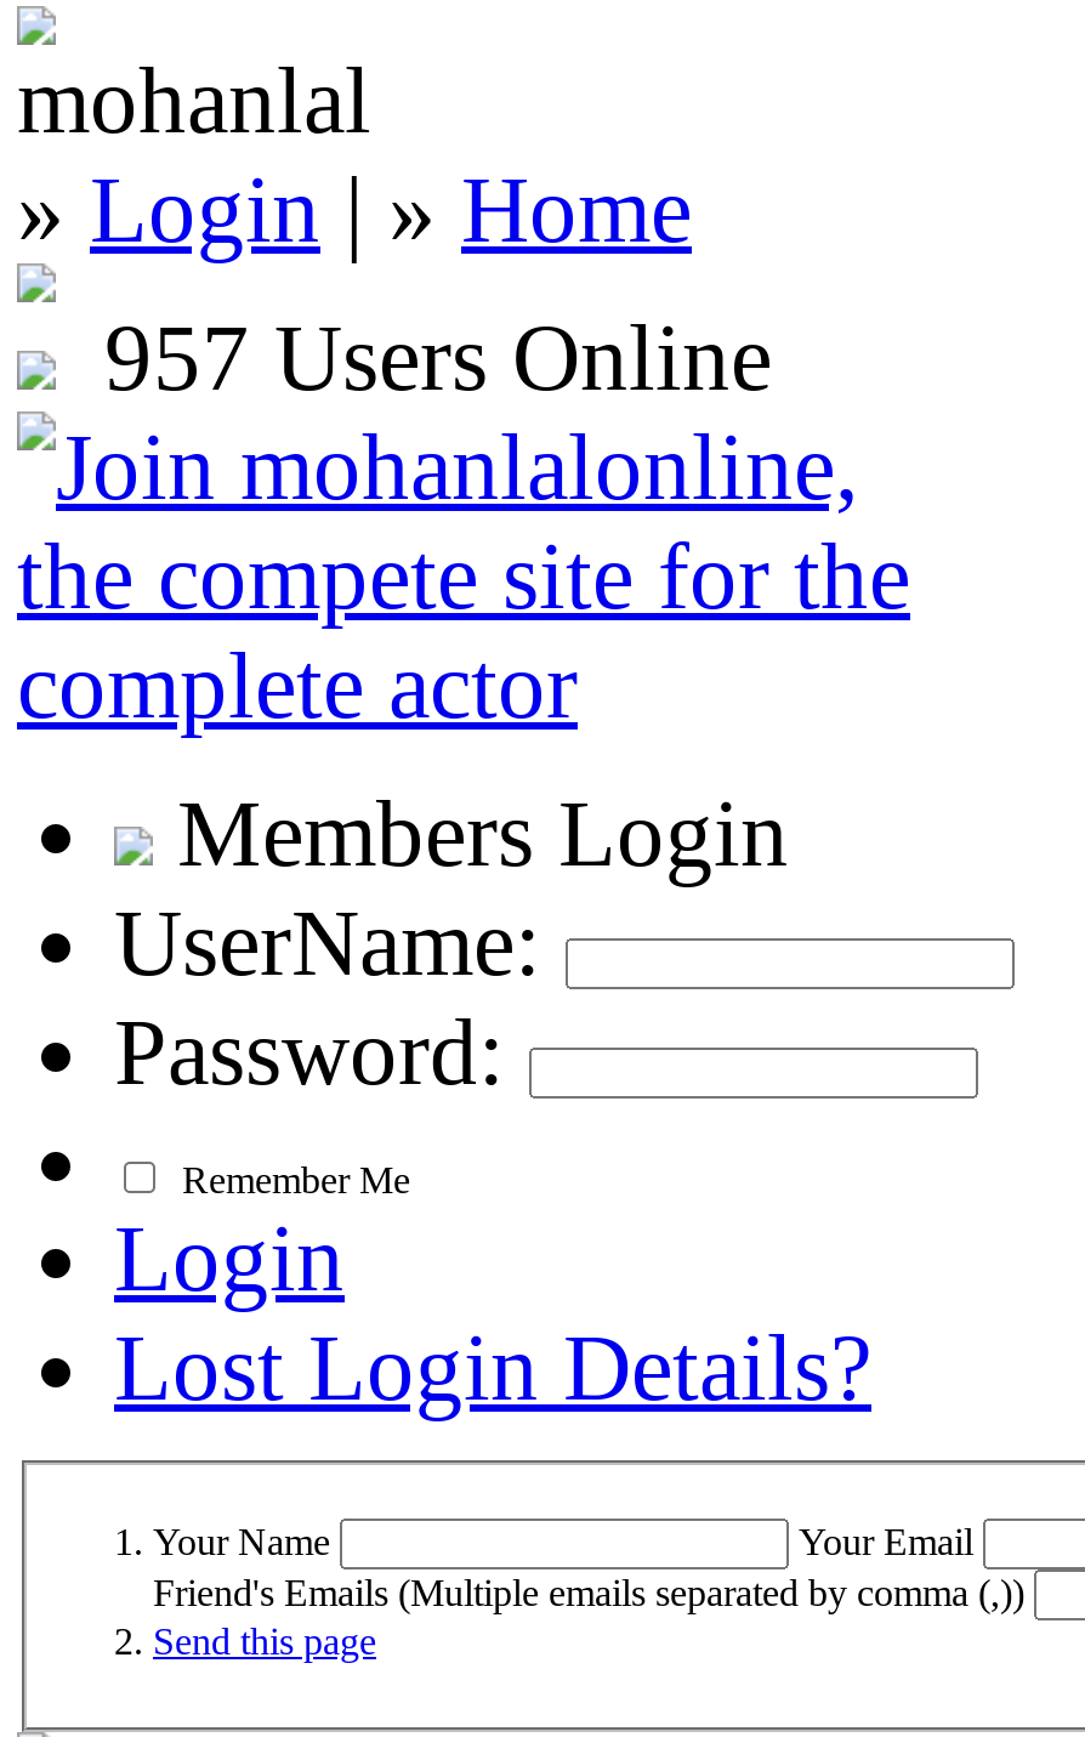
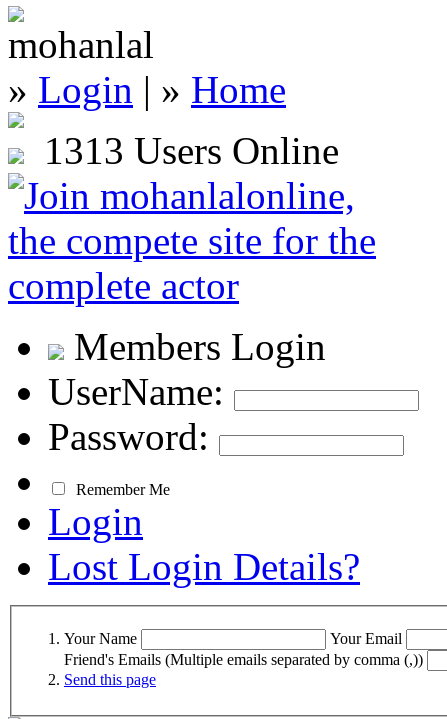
- 957 Users Online
+ 1313 Users Online
